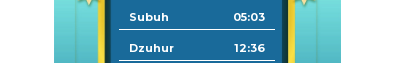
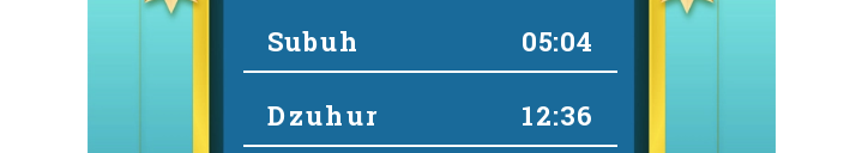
- 05:03
+ 05:04
